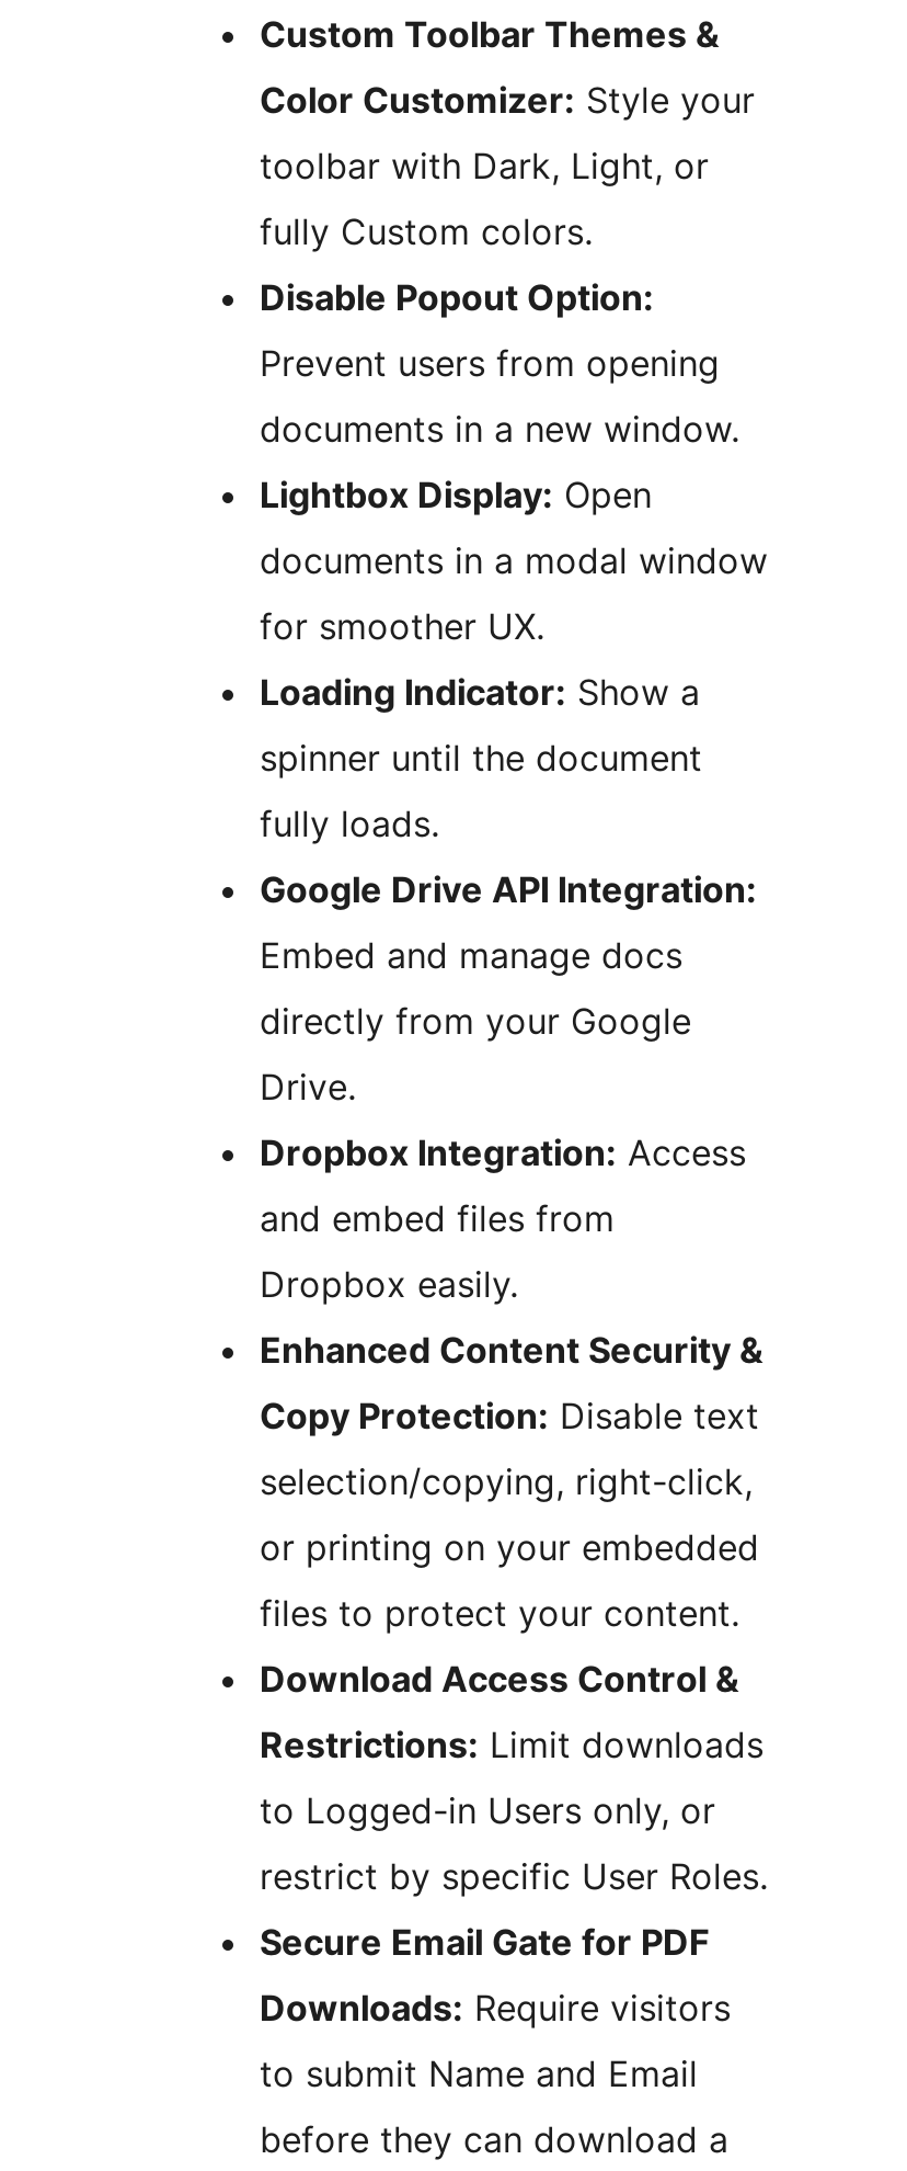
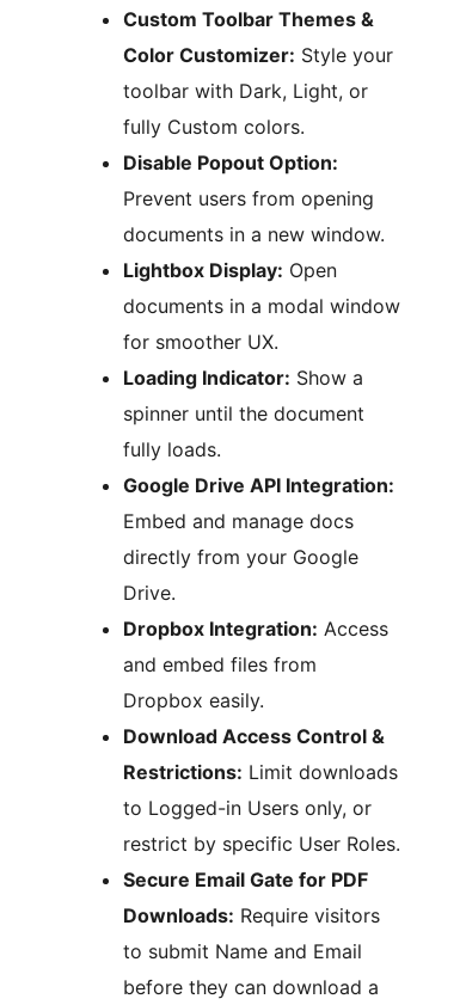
- Enhanced Content Security &
- Copy Protection: Disable text
- selection/copying, right-click,
- or printing on your embedded
- files to protect your content.
